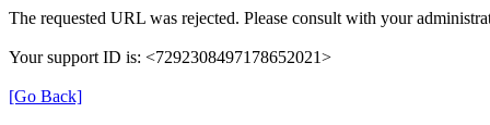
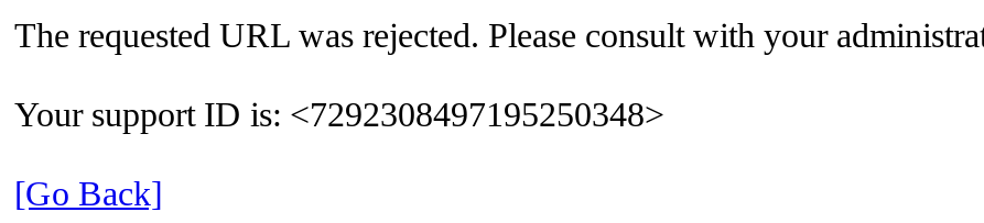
- Your support ID is: <7292308497178652021>
+ Your support ID is: <7292308497195250348>
